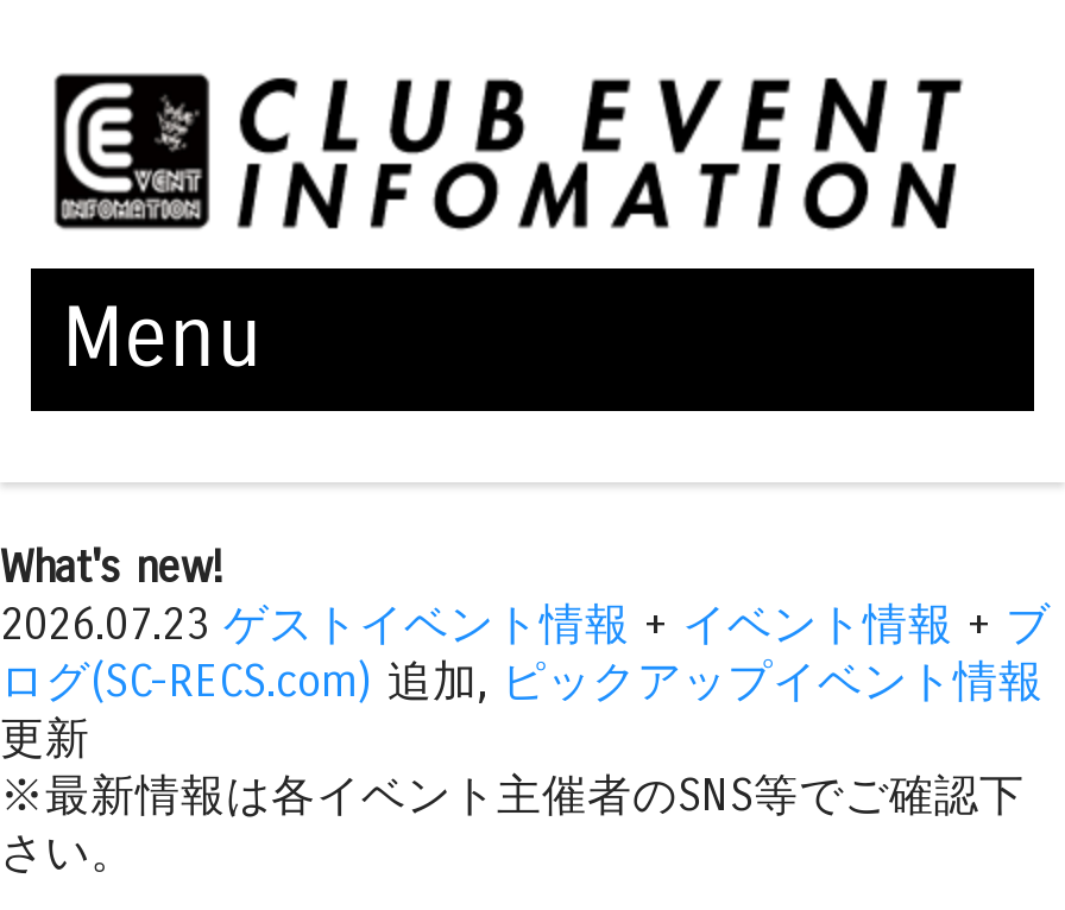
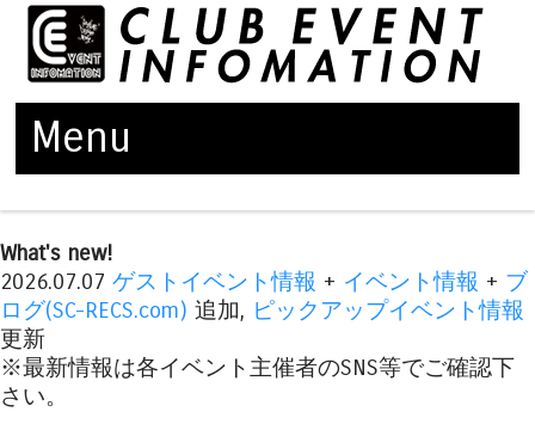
- 2026.07.23ゲストイベント情報+イベント情報+ブ
+ 2026.07.07ゲストイベント情報+イベント情報+ブ
